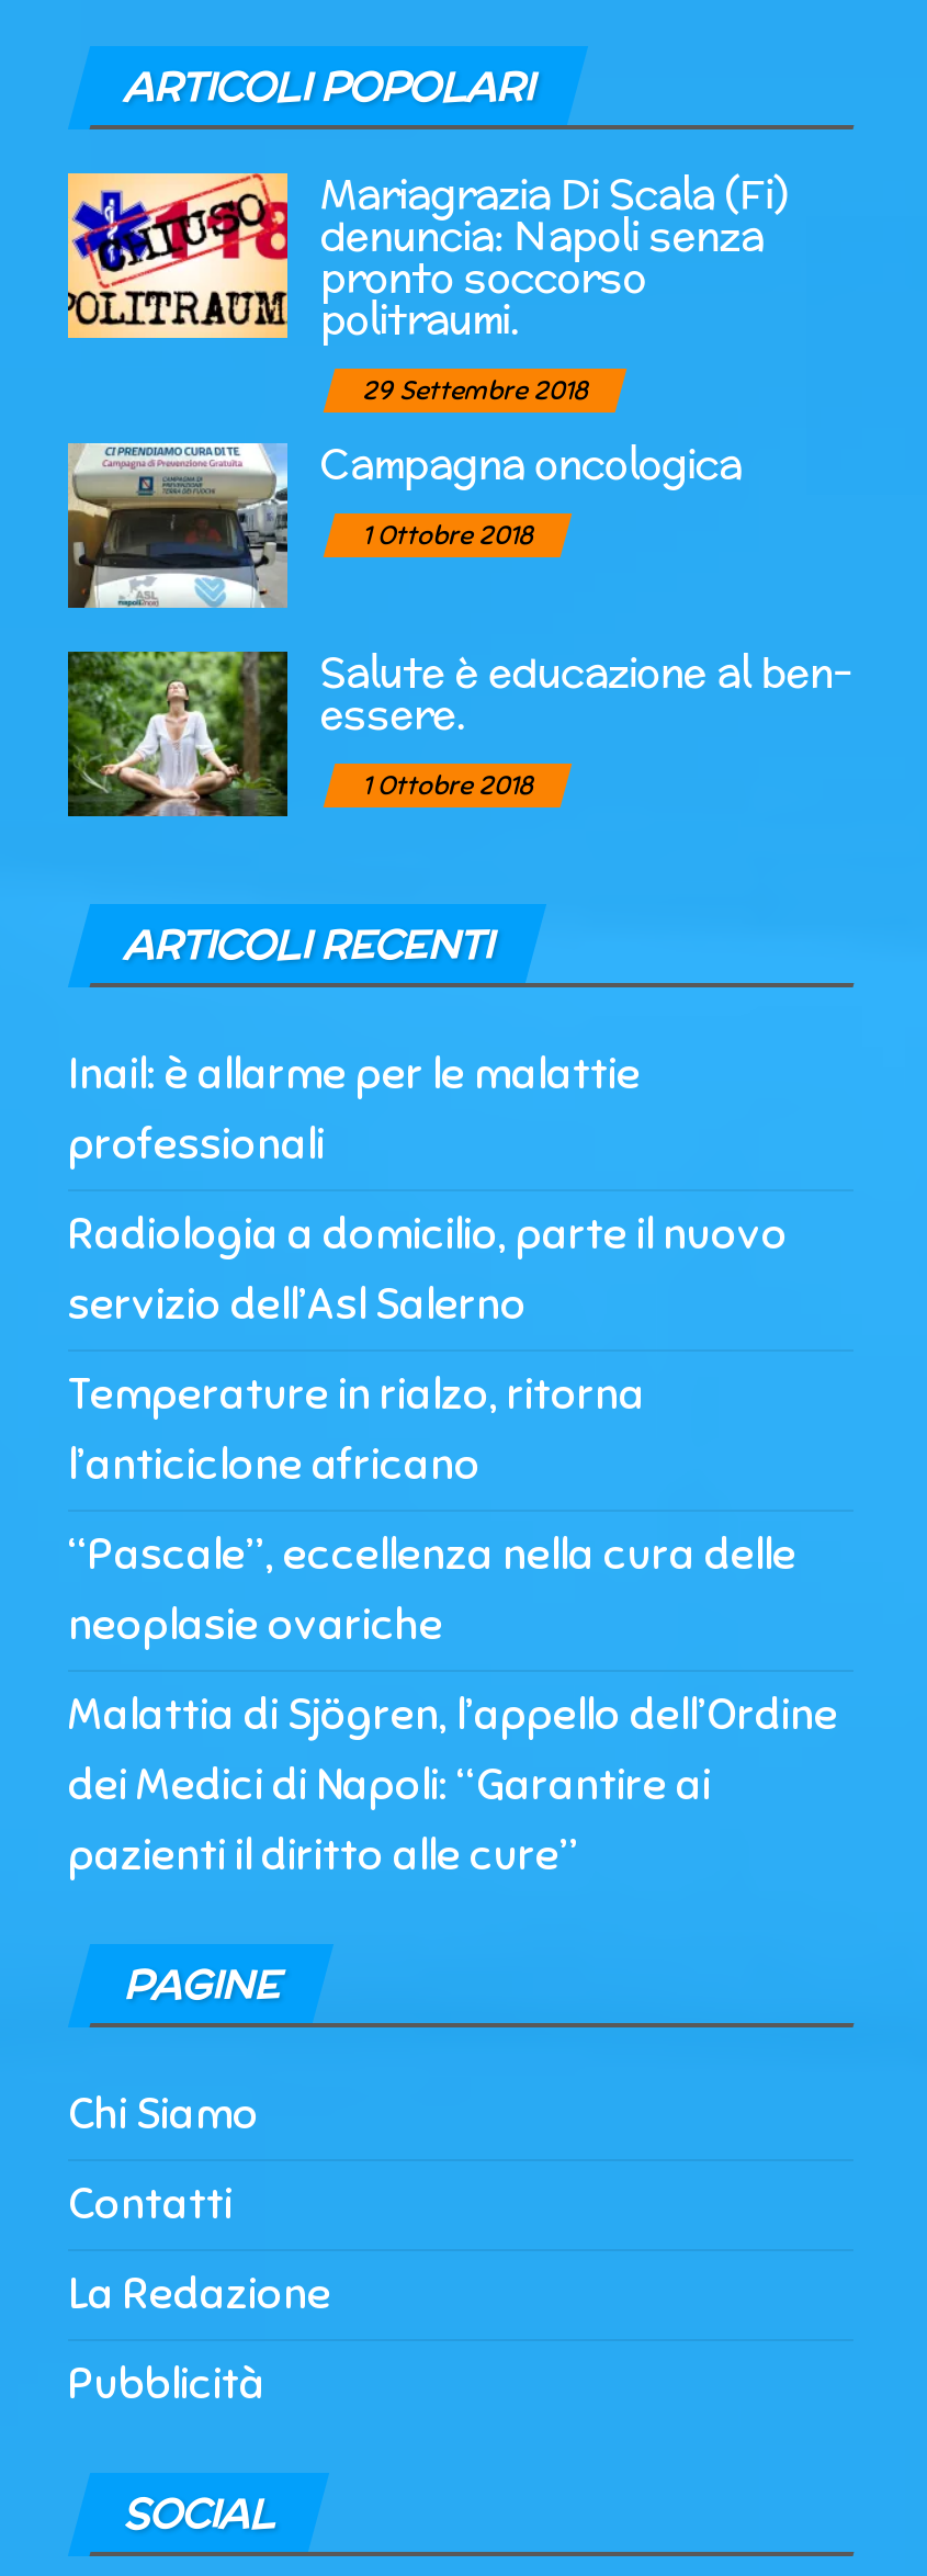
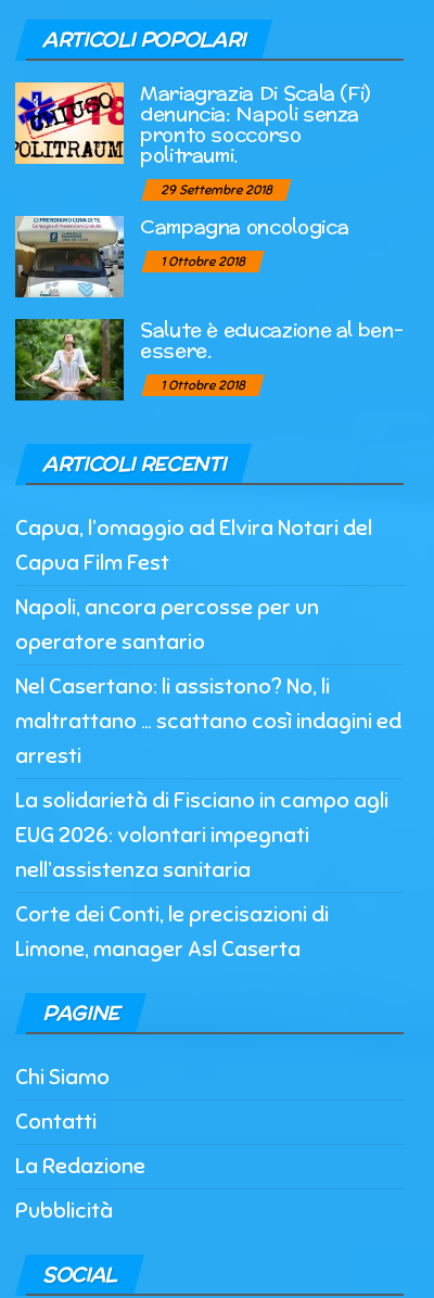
- Inail: è allarme per le malattie
- professionali
+ Capua, l’omaggio ad Elvira Notari del
+ Capua Film Fest

- Radiologia a domicilio, parte il nuovo
- servizio dell’Asl Salerno
+ Napoli, ancora percosse per un
+ operatore santario

- Temperature in rialzo, ritorna
- l’anticiclone africano
+ Nel Casertano: li assistono? No, li
+ maltrattano … scattano così indagini ed
+ arresti

- “Pascale”, eccellenza nella cura delle
- neoplasie ovariche
+ La solidarietà di Fisciano in campo agli
+ EUG 2026: volontari impegnati
+ nell’assistenza sanitaria

- Malattia di Sjögren, l’appello dell’Ordine
- dei Medici di Napoli: “Garantire ai
- pazienti il diritto alle cure”
+ Corte dei Conti, le precisazioni di
+ Limone, manager Asl Caserta
